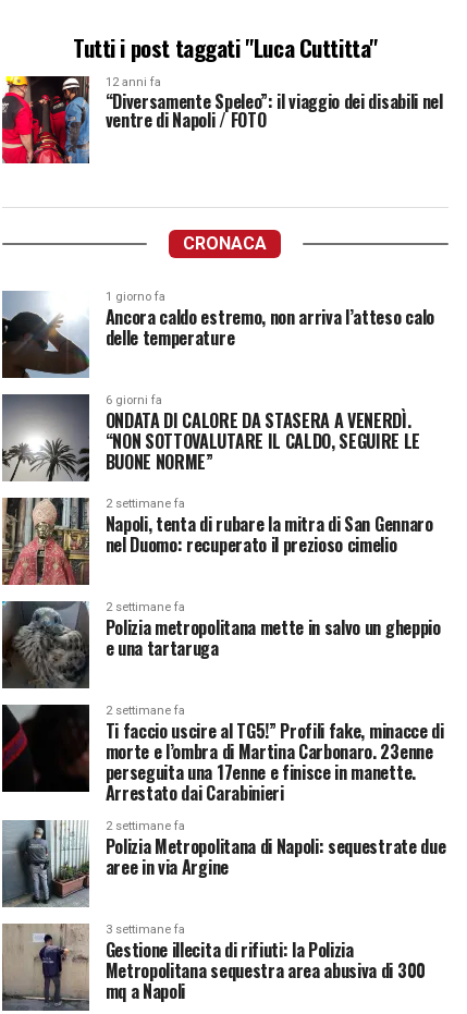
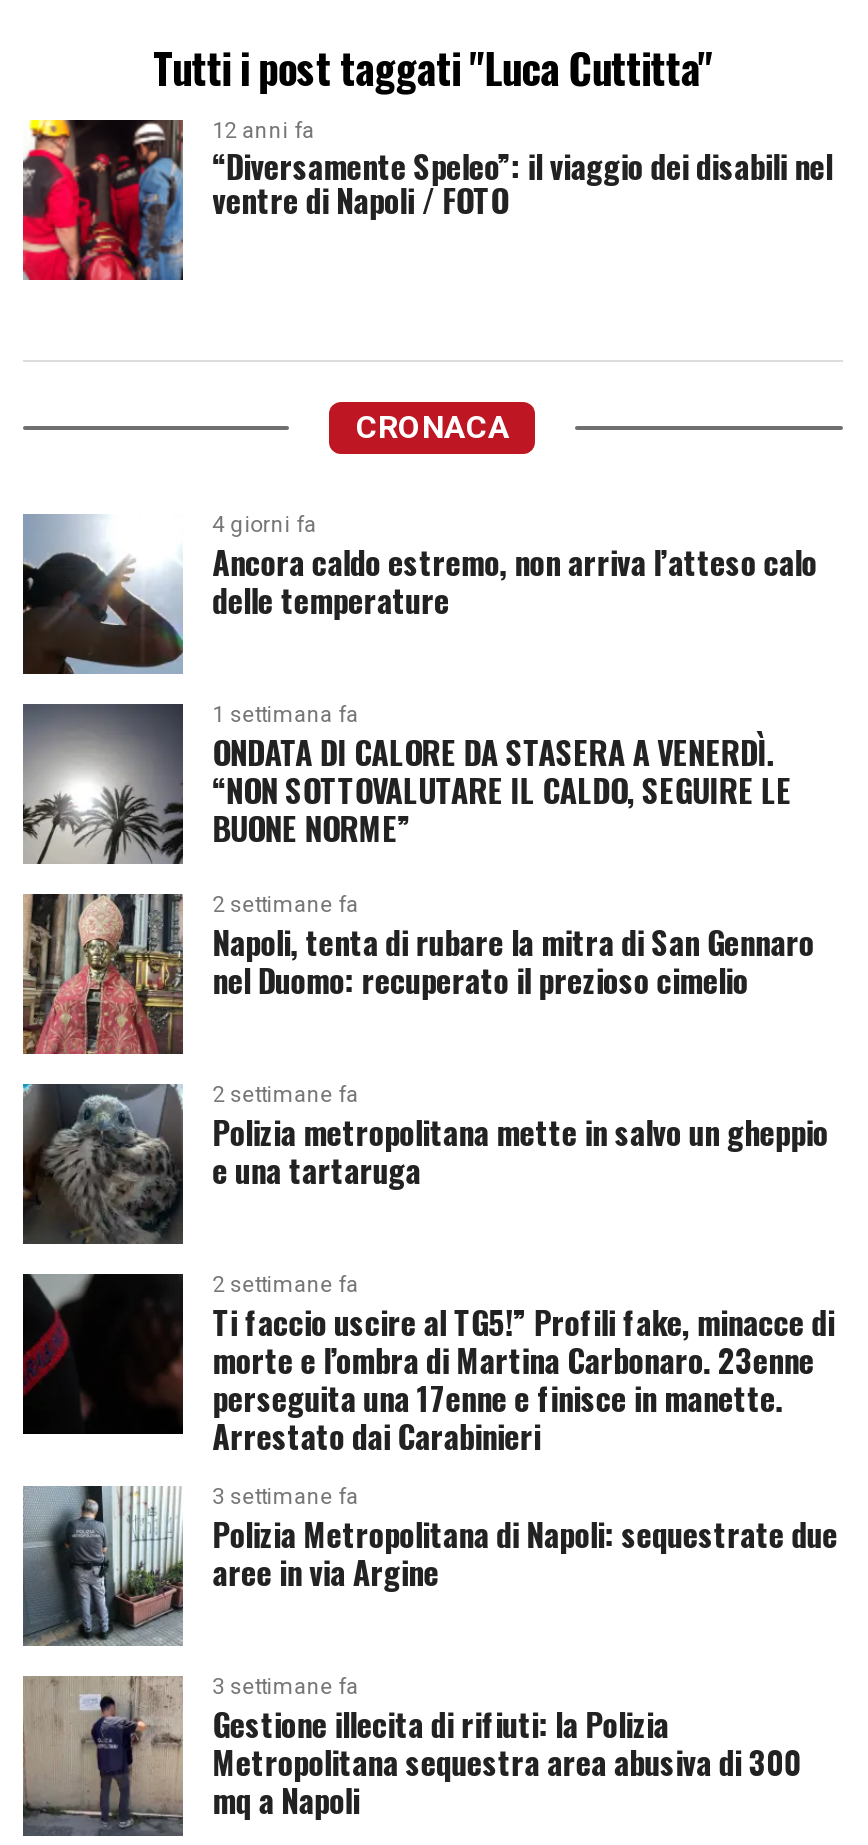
- 1 giorno fa
+ 4 giorni fa

- 6 giorni fa
+ 1 settimana fa

- 2 settimane fa
+ 3 settimane fa
